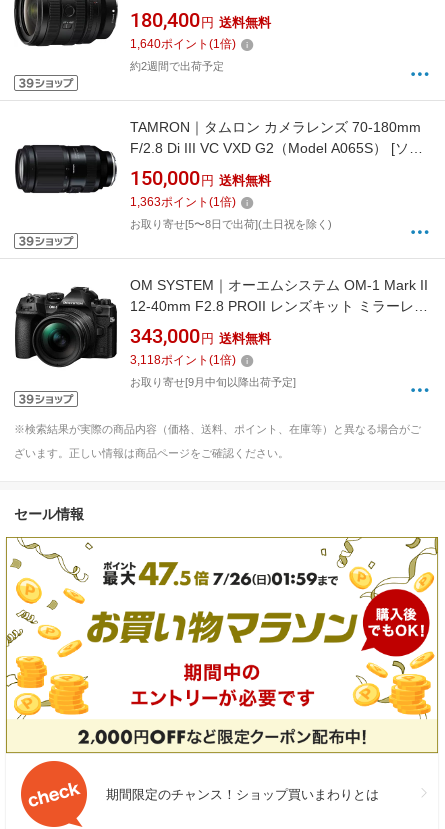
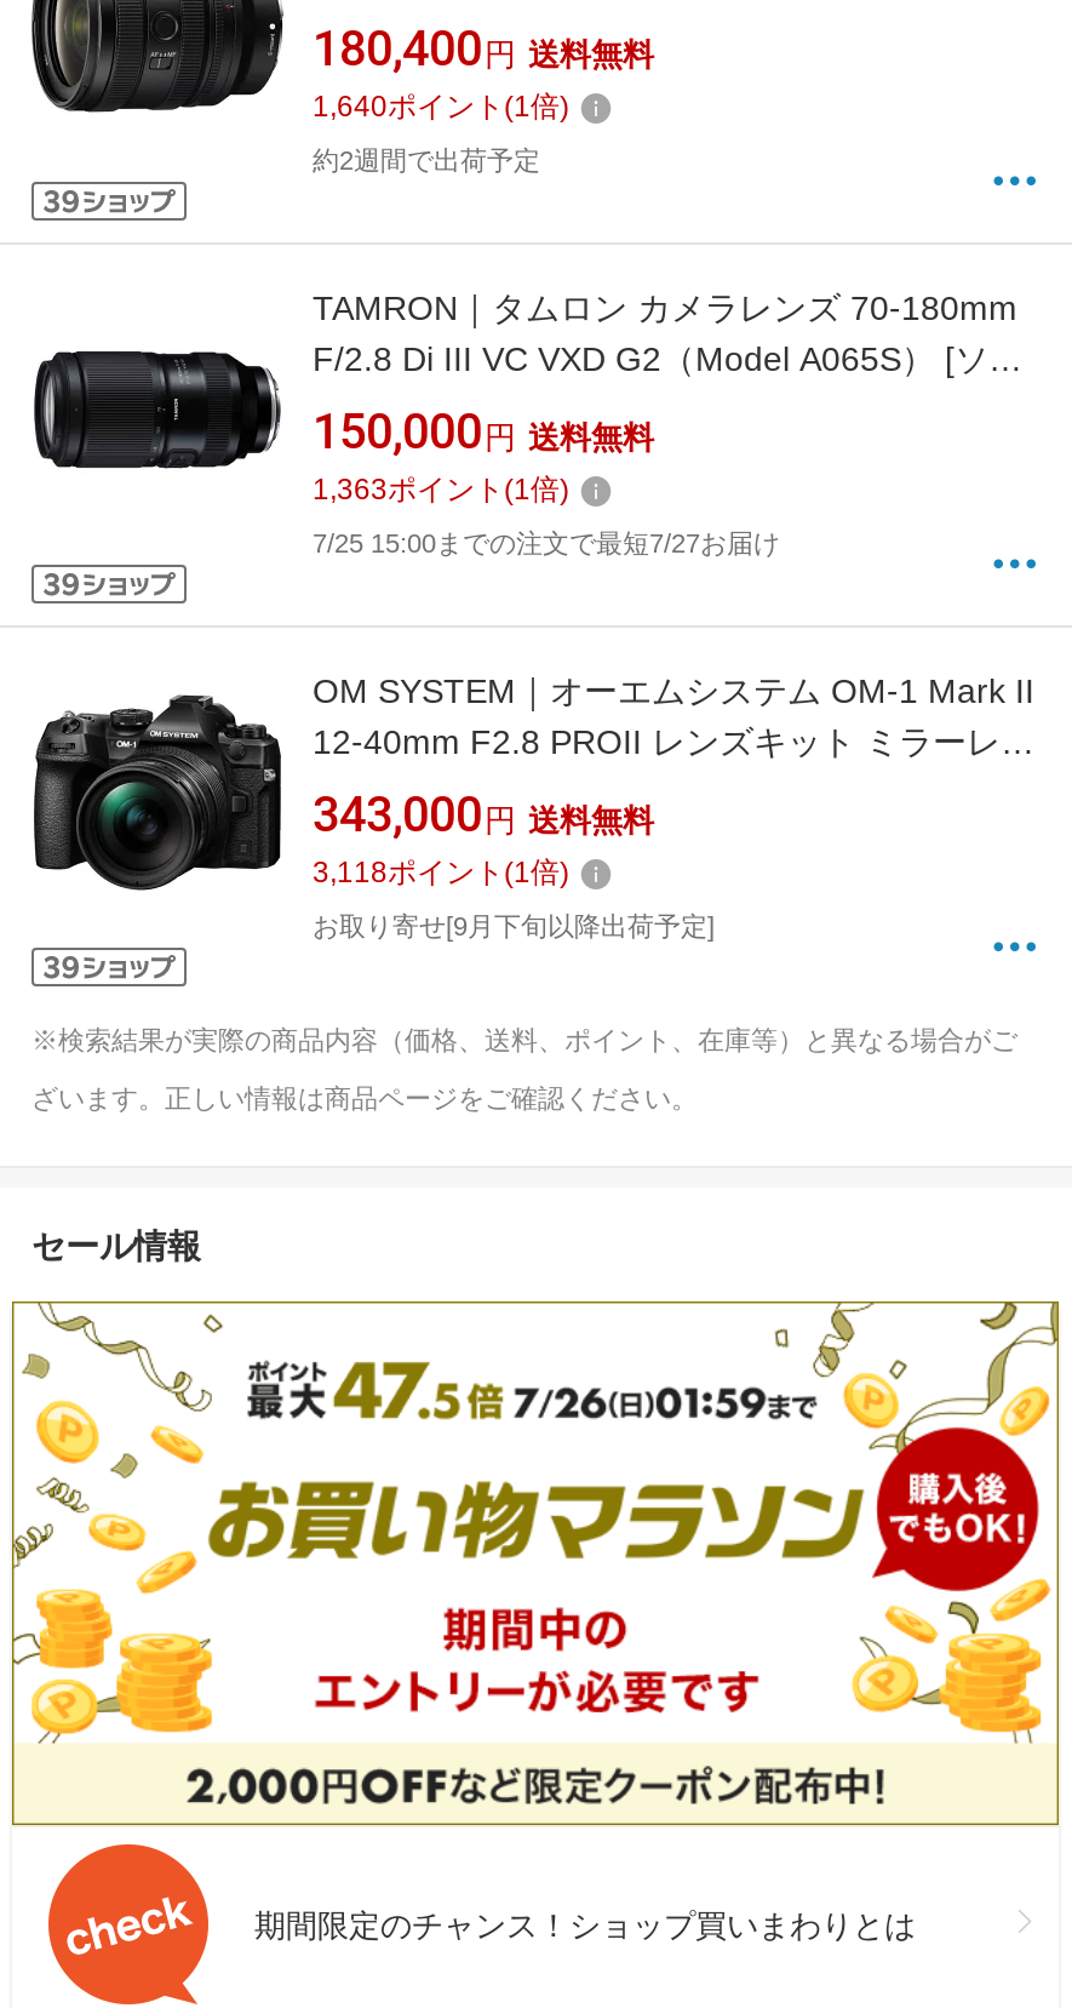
- お取り寄せ[5〜8日で出荷](土日祝を除く)
+ 7/25 15:00までの注文で最短7/27お届け

- お取り寄せ[9月中旬以降出荷予定]
+ お取り寄せ[9月下旬以降出荷予定]
